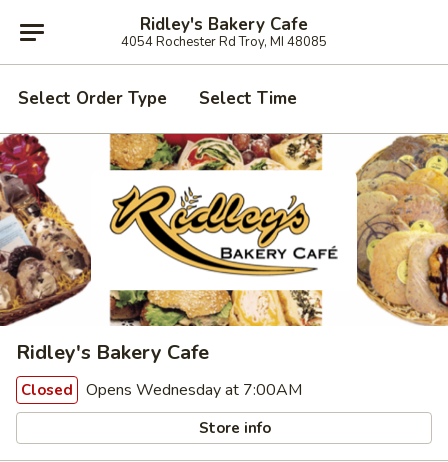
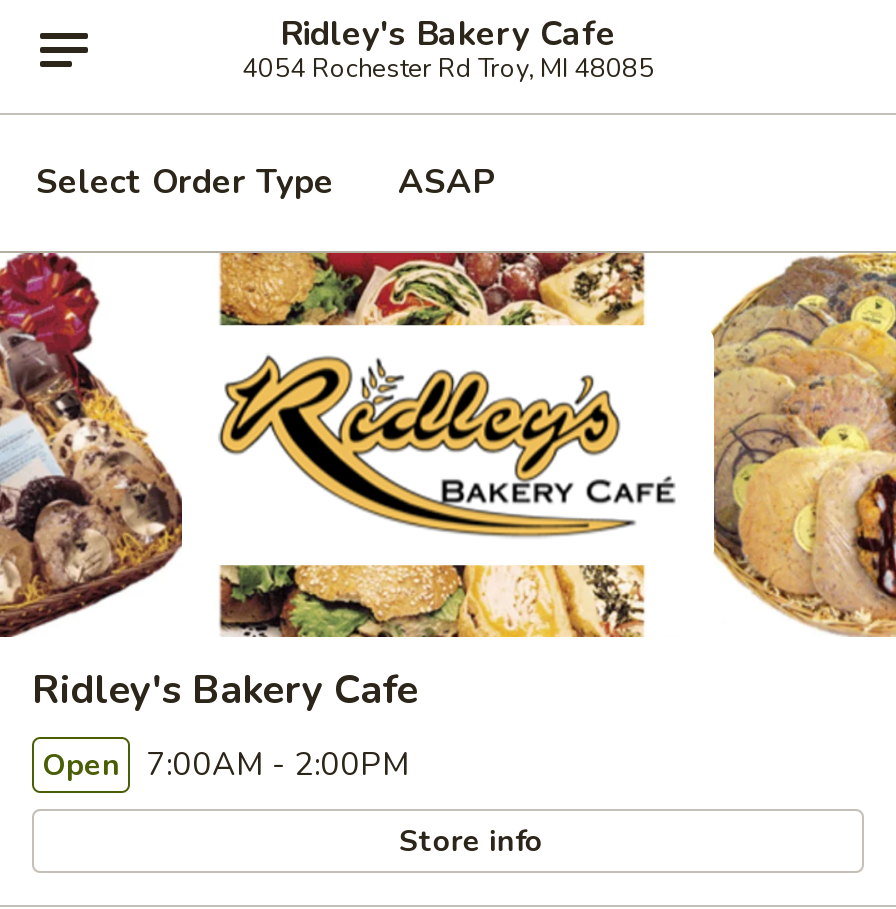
- Select Time
+ ASAP

- Closed Opens Wednesday at 7:00AM
+ Open 7:00AM - 2:00PM
